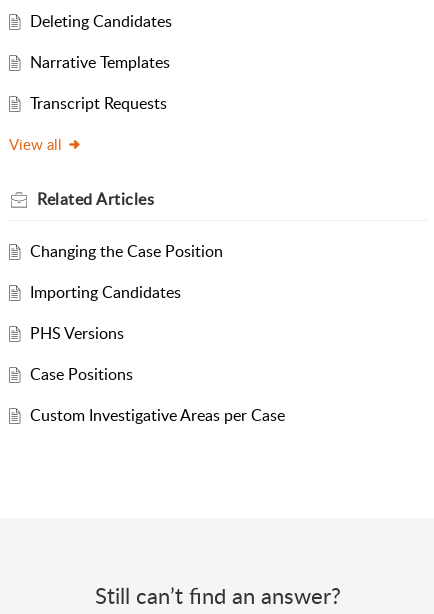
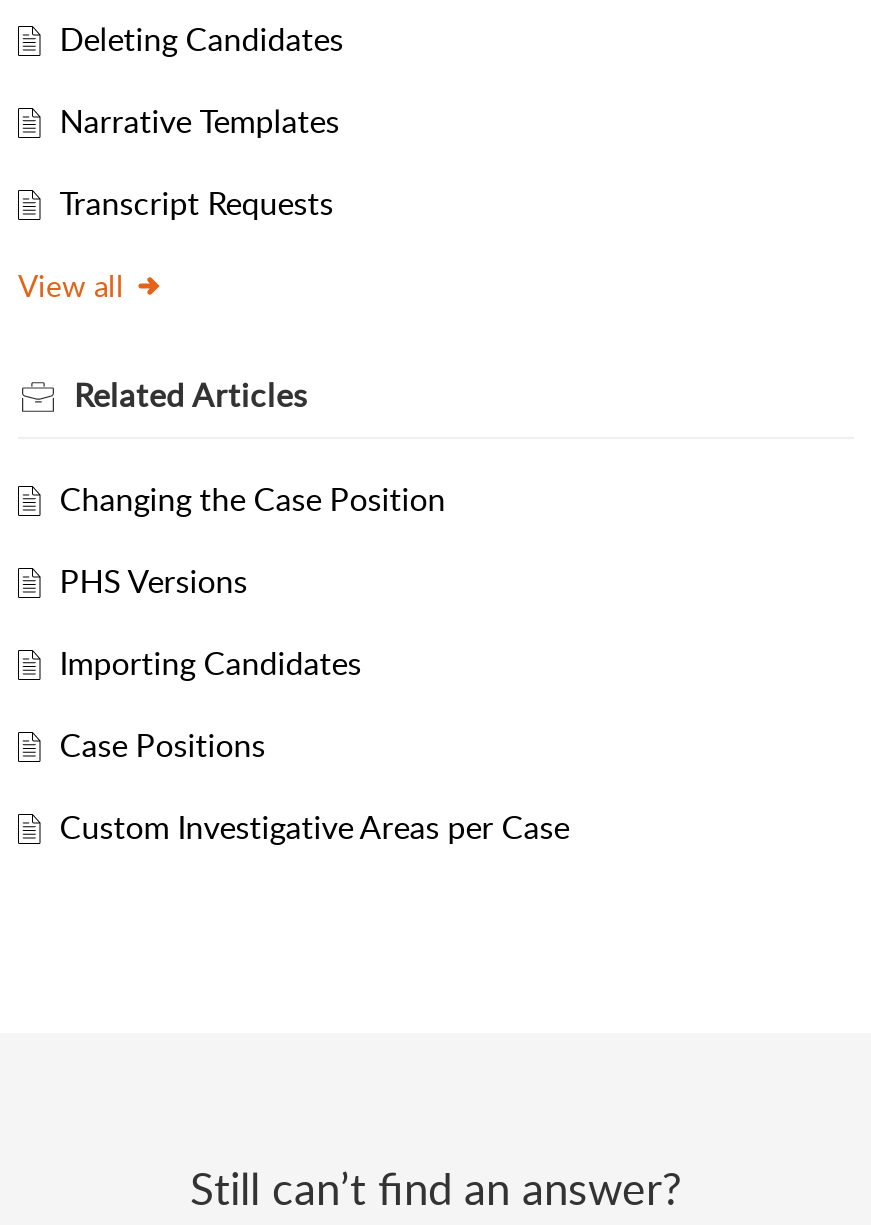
moved down: Importing Candidates

moved up: PHS Versions
